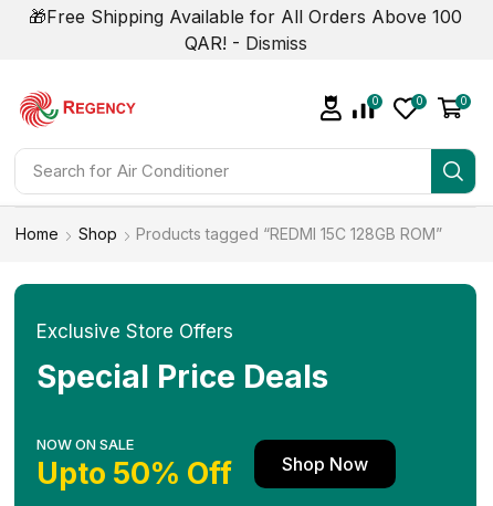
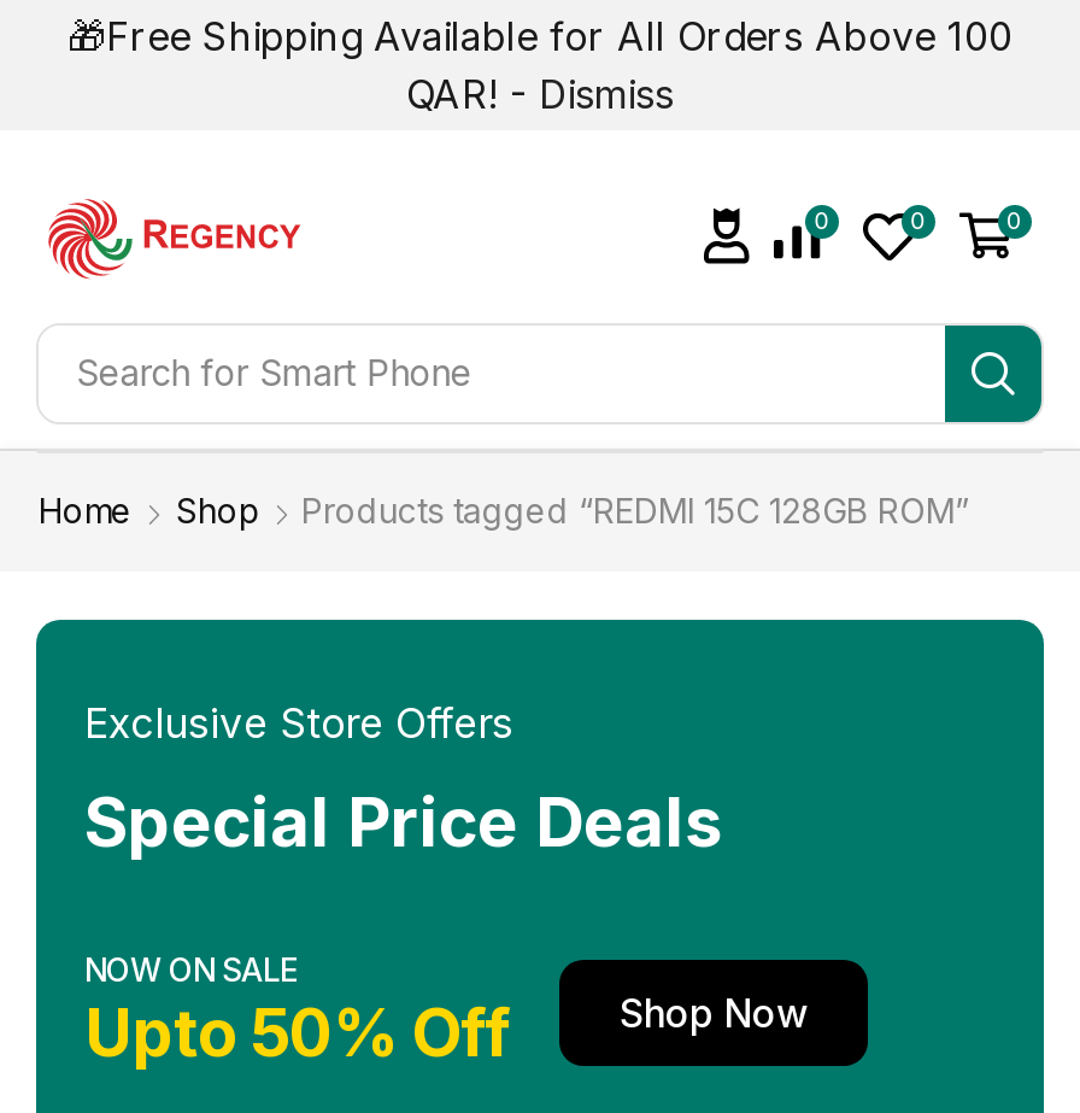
- Search for
+ Search for Smart Phone
